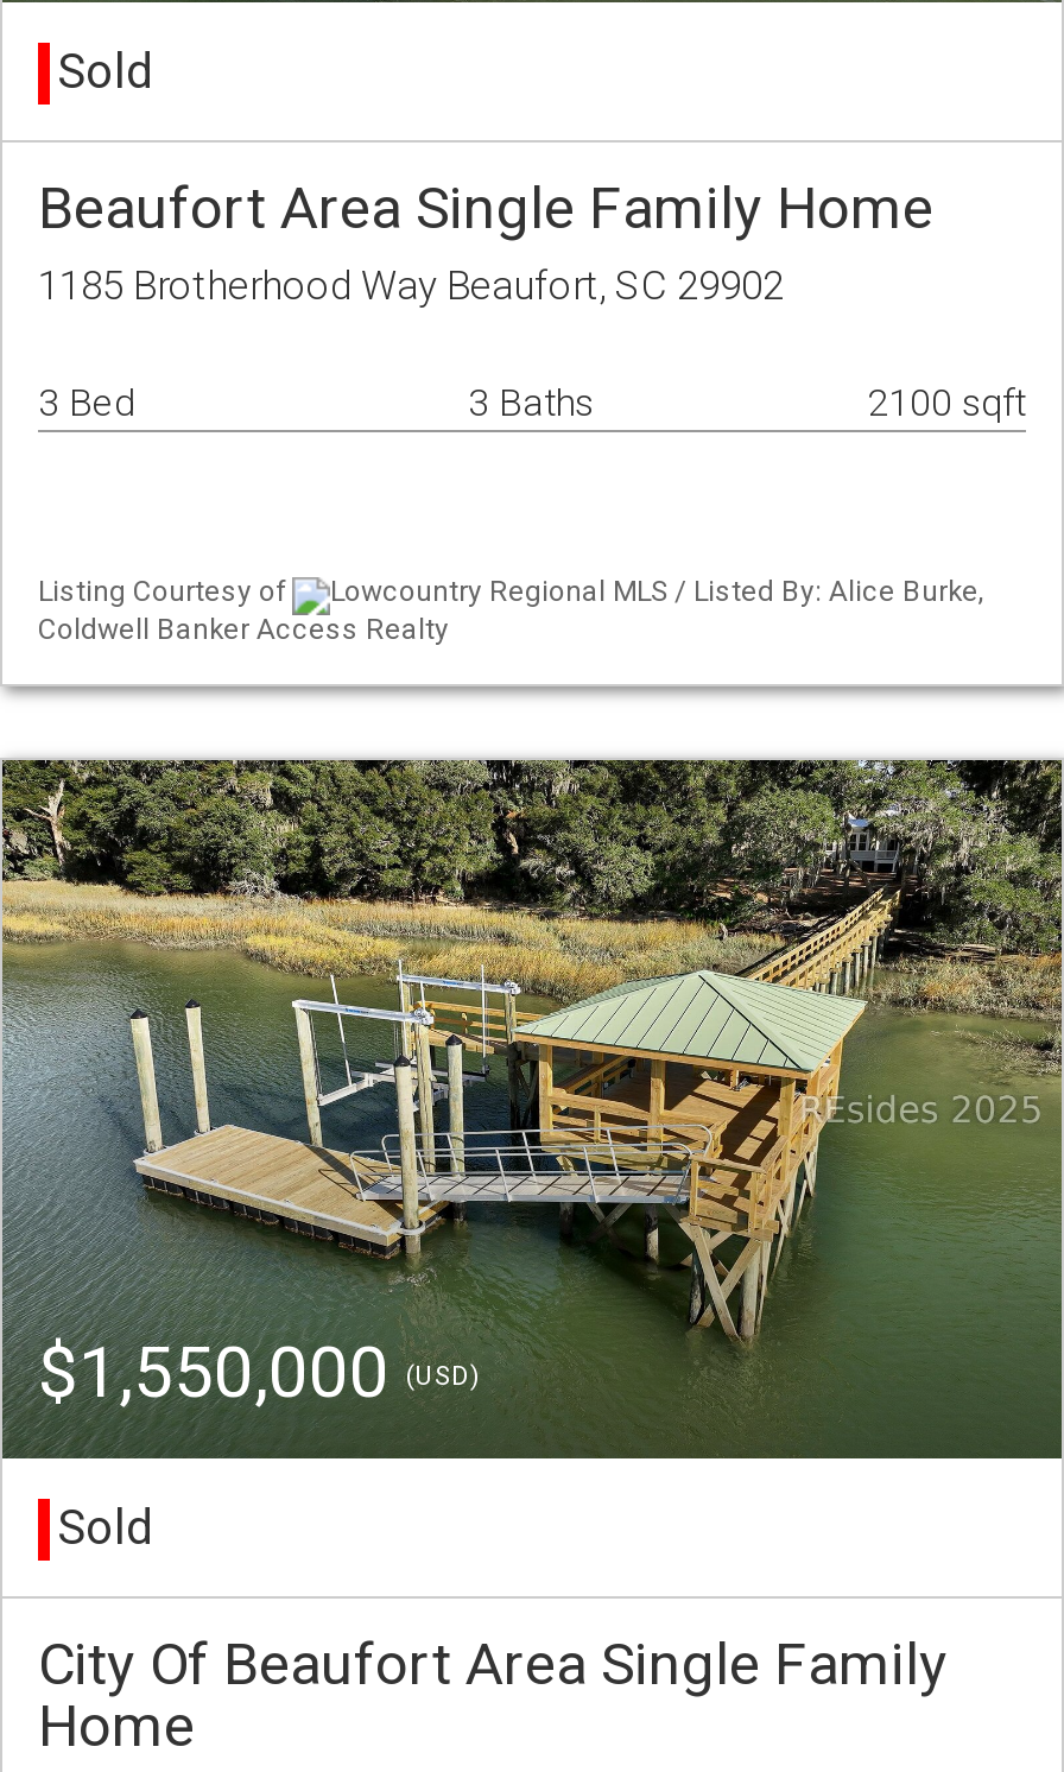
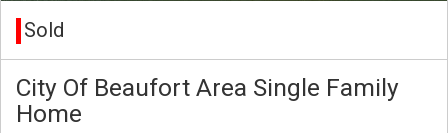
- Beaufort Area Single Family Home
- 1185 Brotherhood Way Beaufort, SC 29902
- 3 Bed
- 3 Baths
- 2100 sqft

- Listing Courtesy of
- Lowcountry Regional MLS / Listed By: Alice Burke,
- Coldwell Banker Access Realty

- [image]
- $1,550,000 (USD)
- Sold
